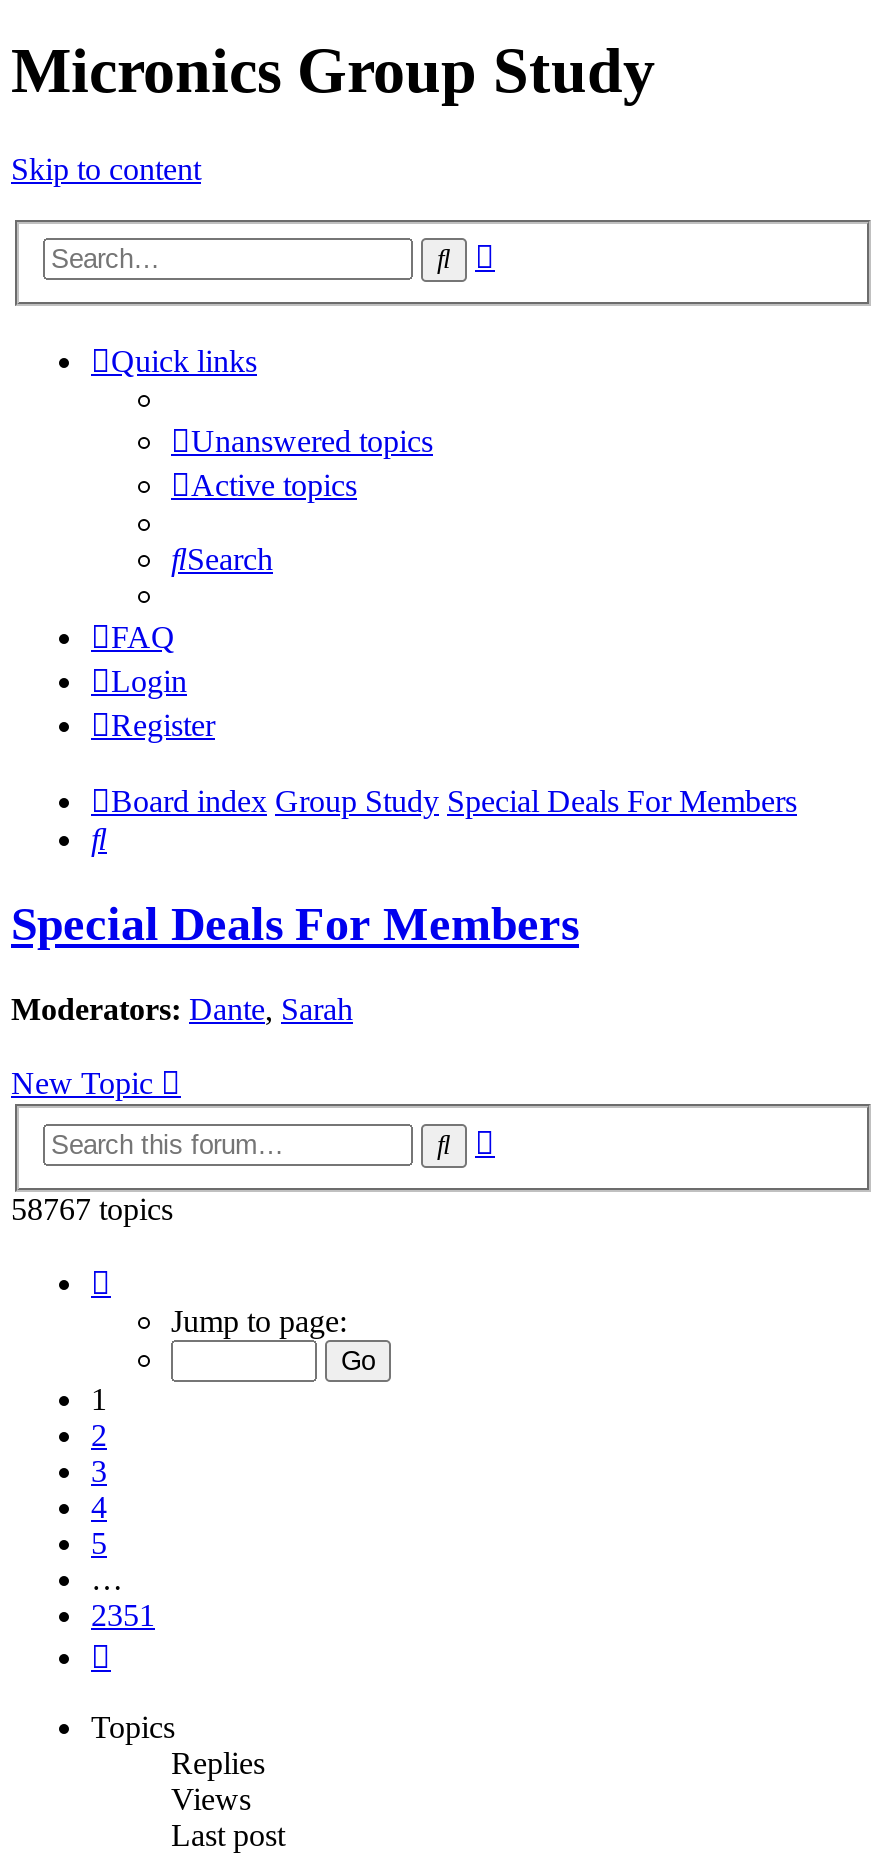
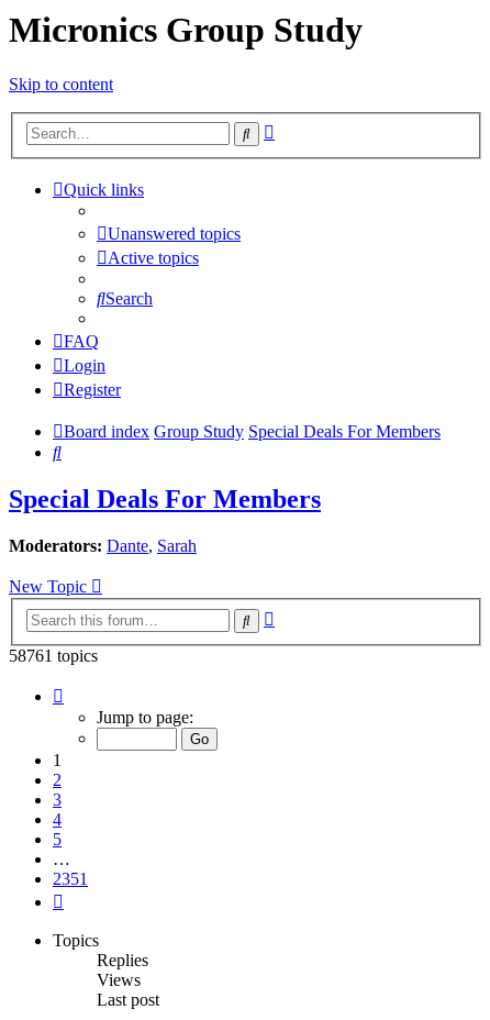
- 58767 topics
+ 58761 topics
